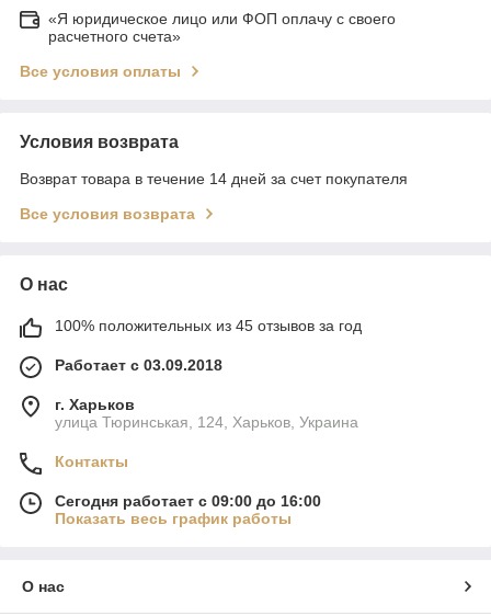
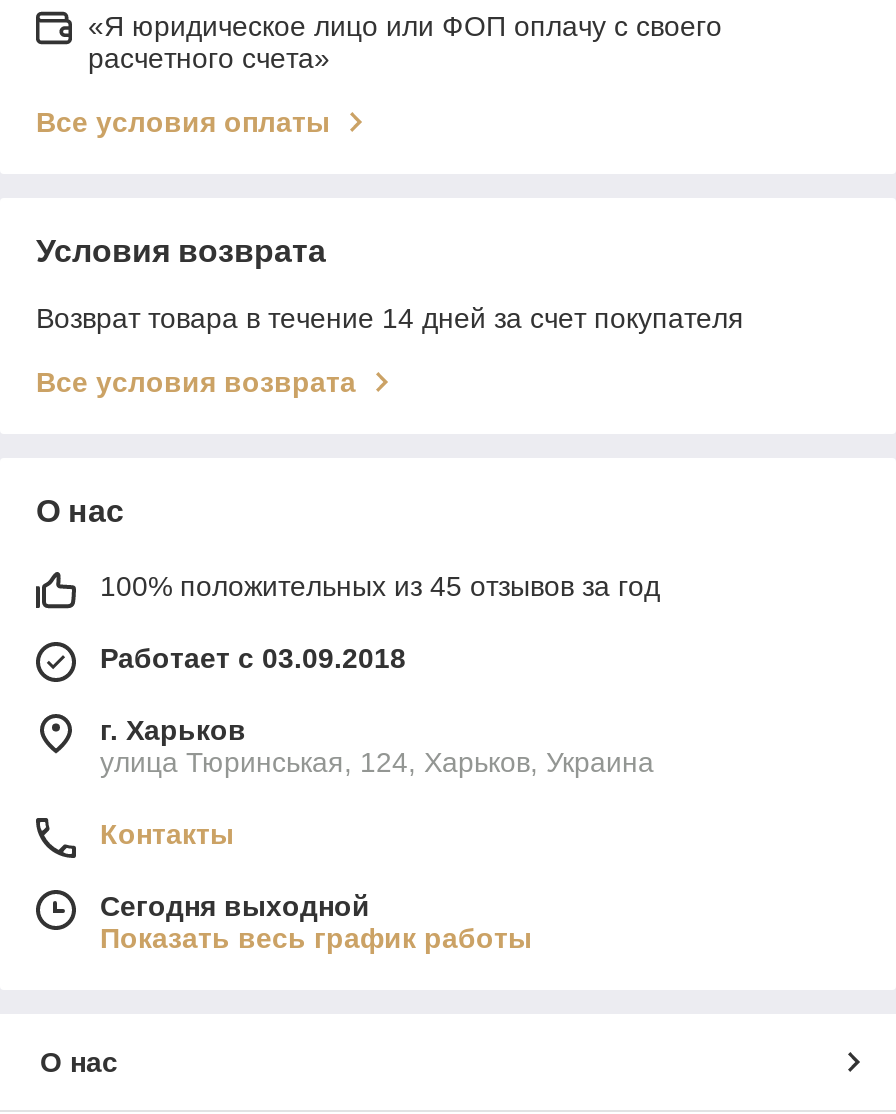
- Сегодня работает с 09:00 до 16:00
+ Сегодня выходной
